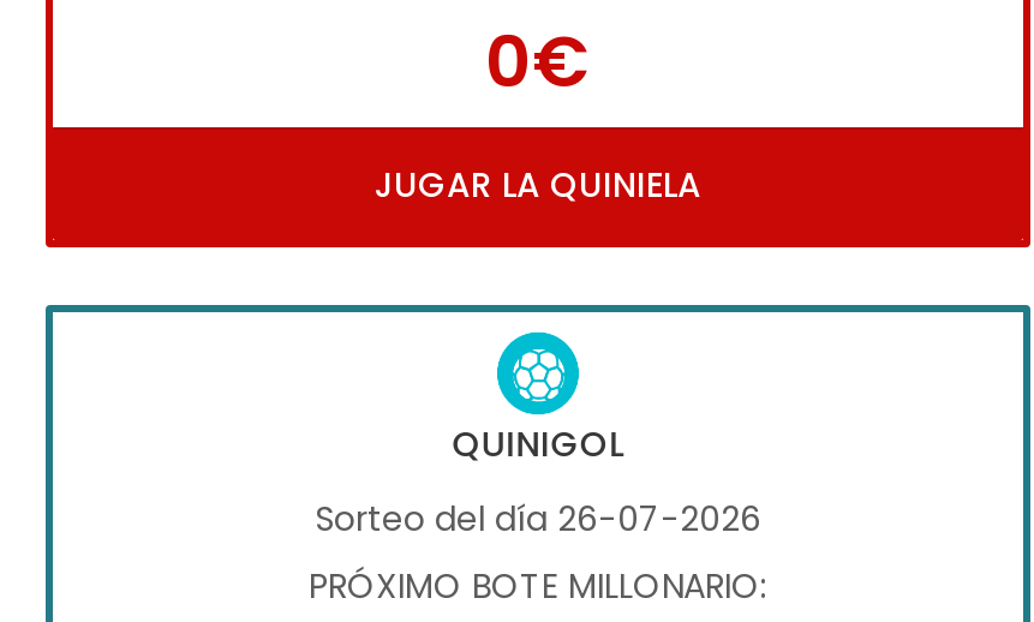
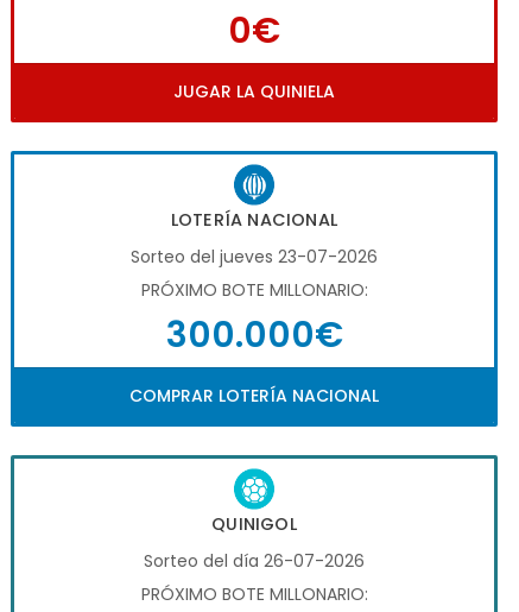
+ [image]
+ LOTERÍA NACIONAL
+ Sorteo del jueves 23-07-2026
+ PRÓXIMO BOTE MILLONARIO:
+ 300.000€
+ COMPRAR LOTERÍA NACIONAL
